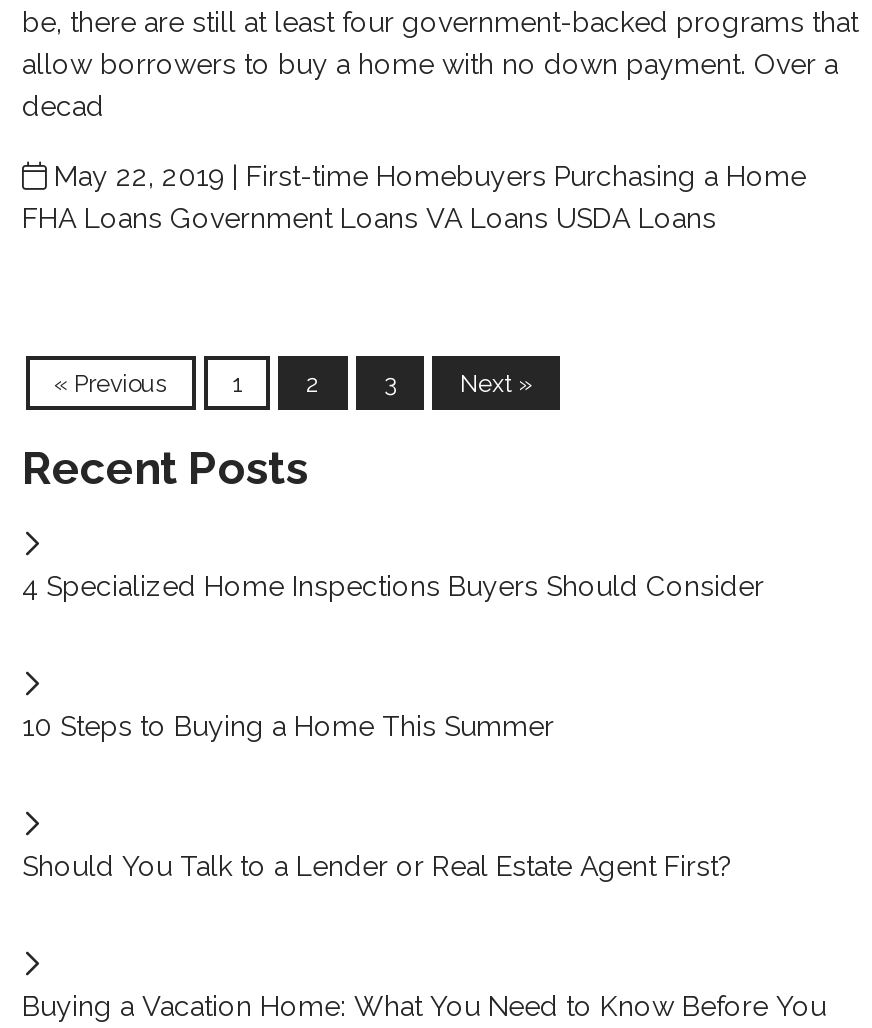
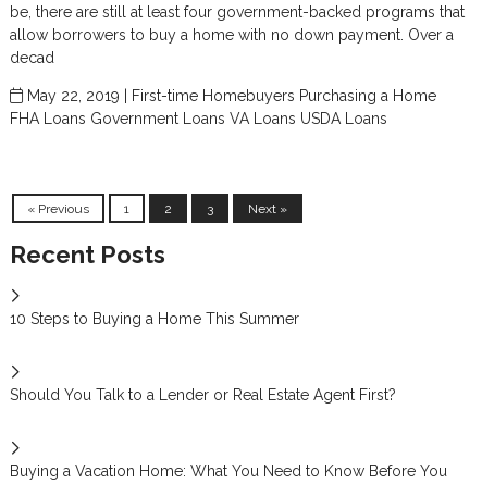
- 4 Specialized Home Inspections Buyers Should Consider
